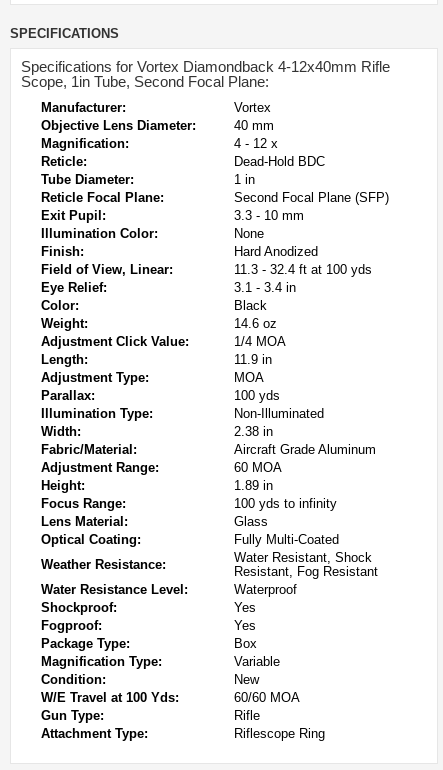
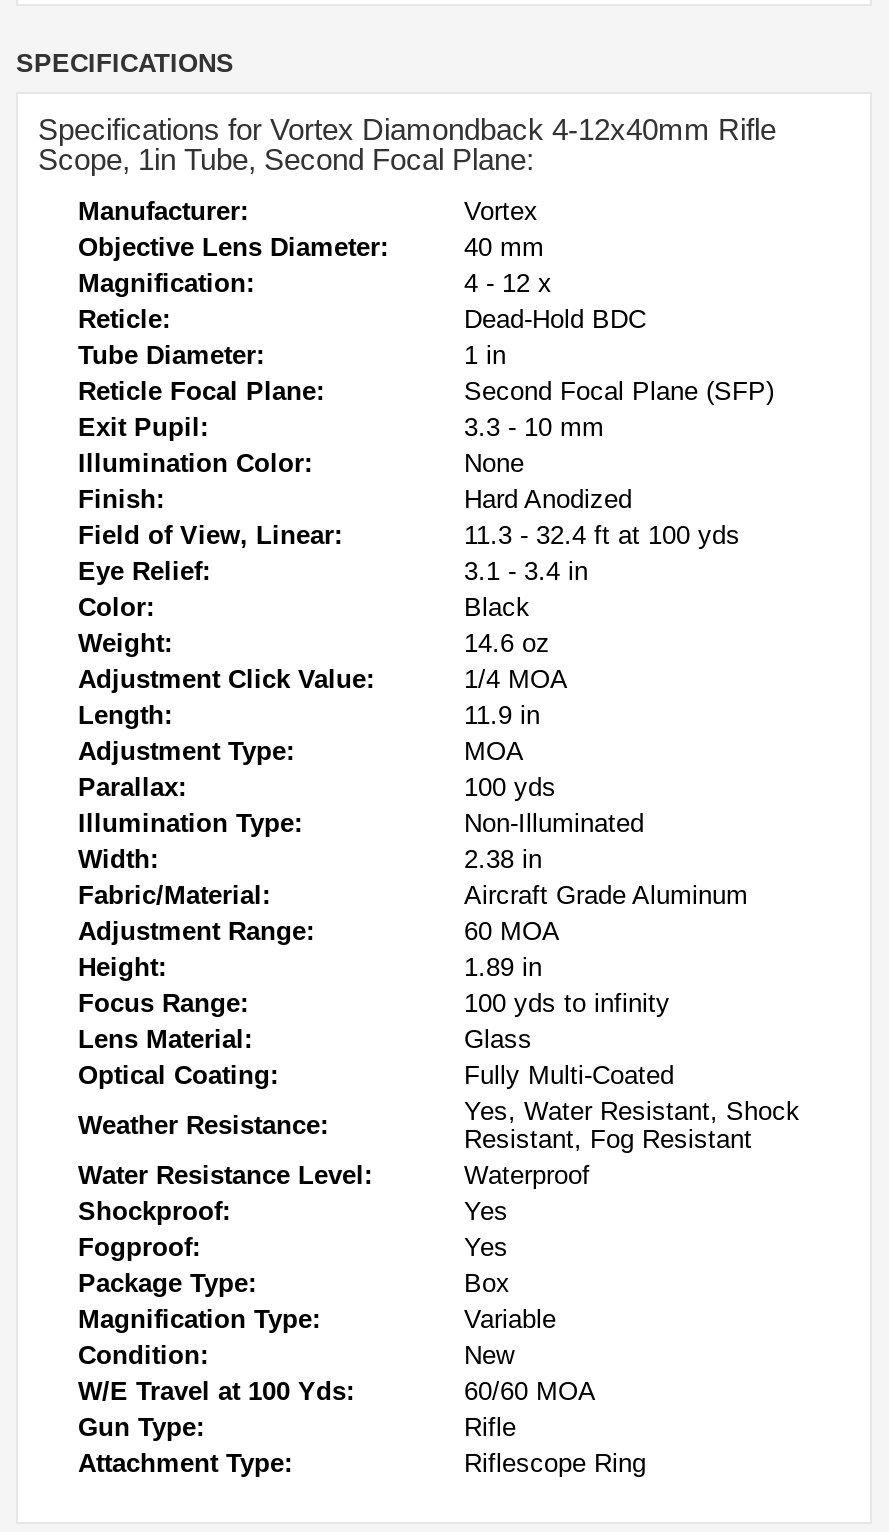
- Water Resistant, Shock
+ Yes, Water Resistant, Shock
